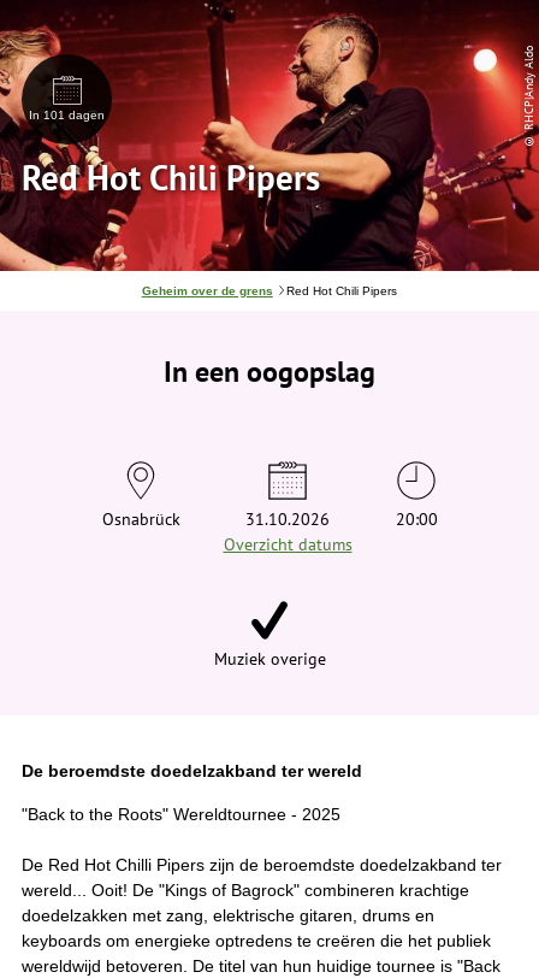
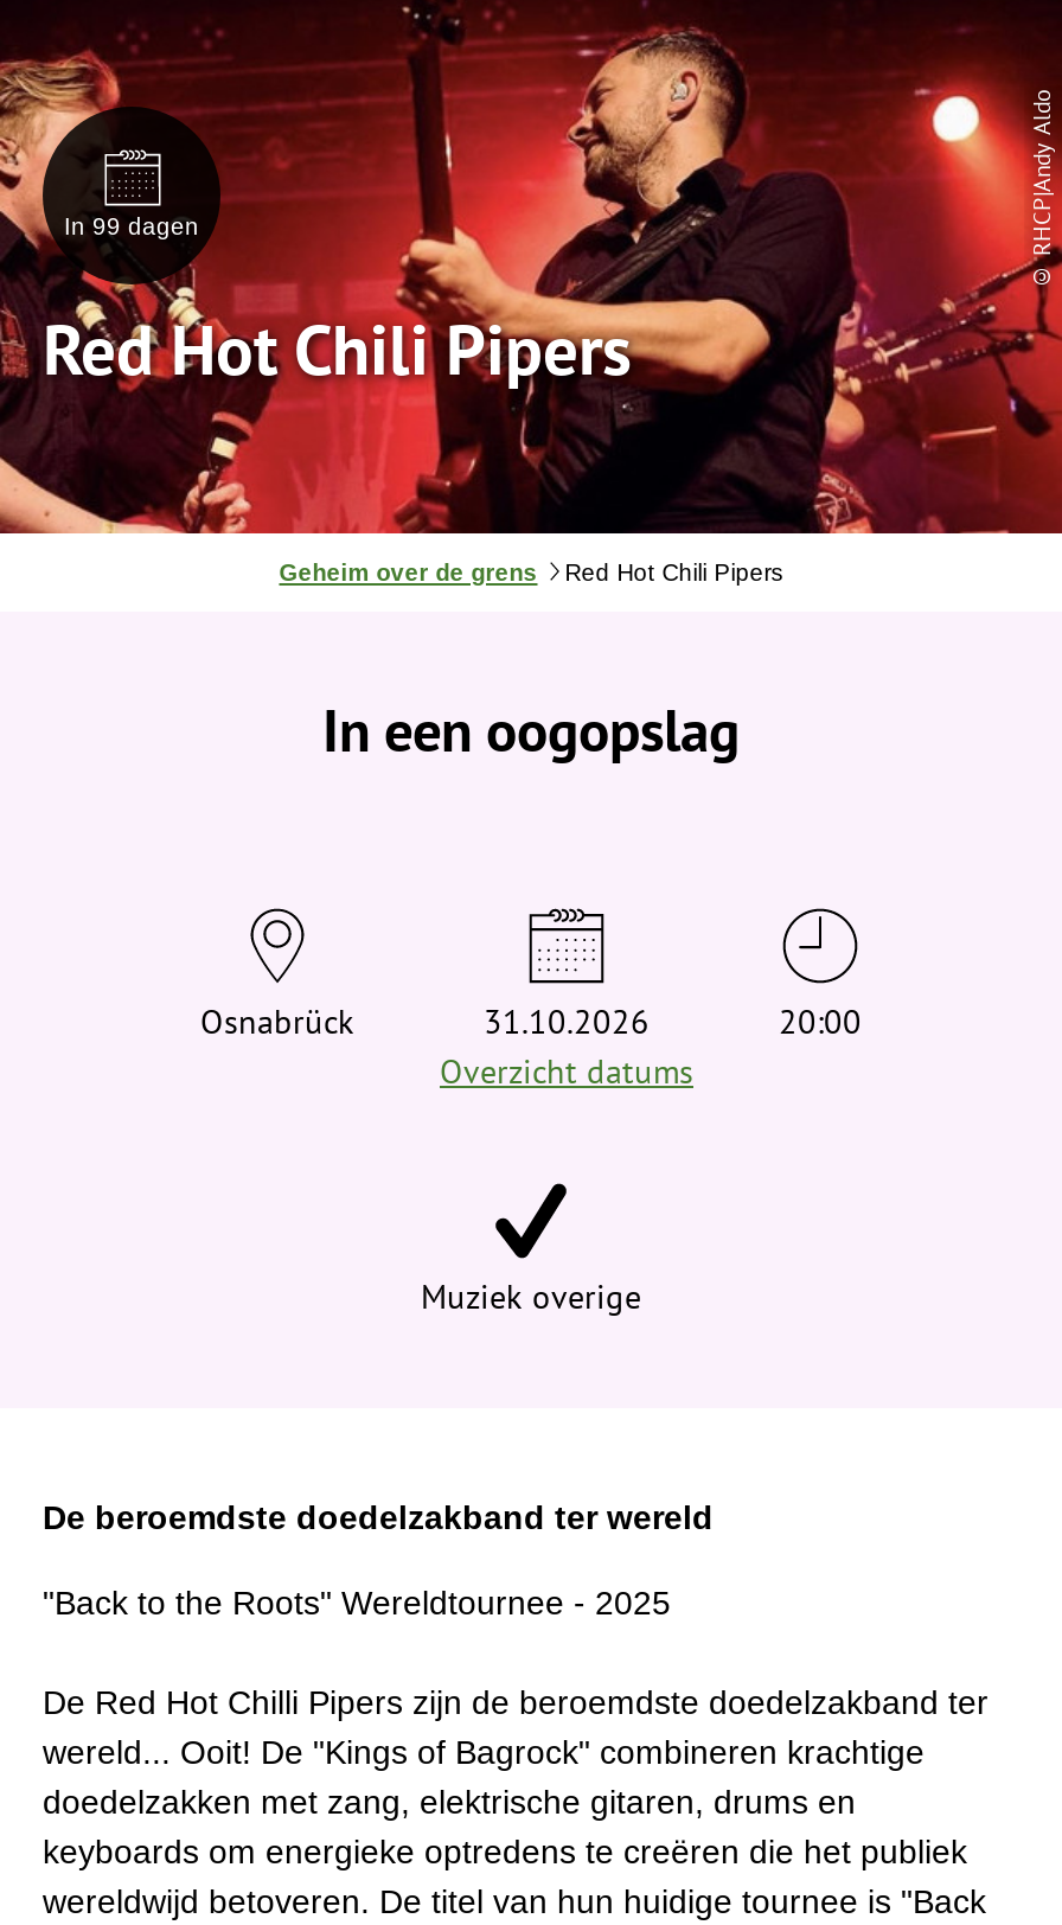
- In 101 dagen
+ In 99 dagen
